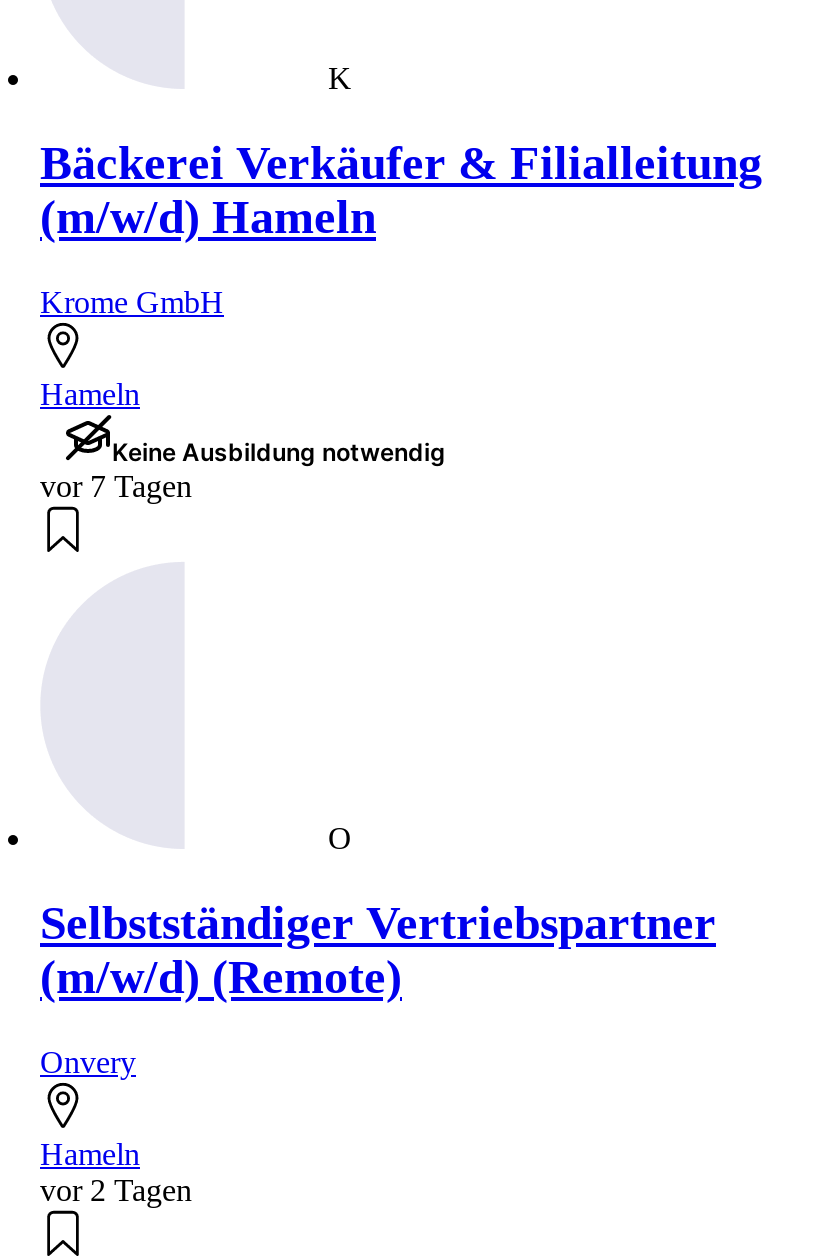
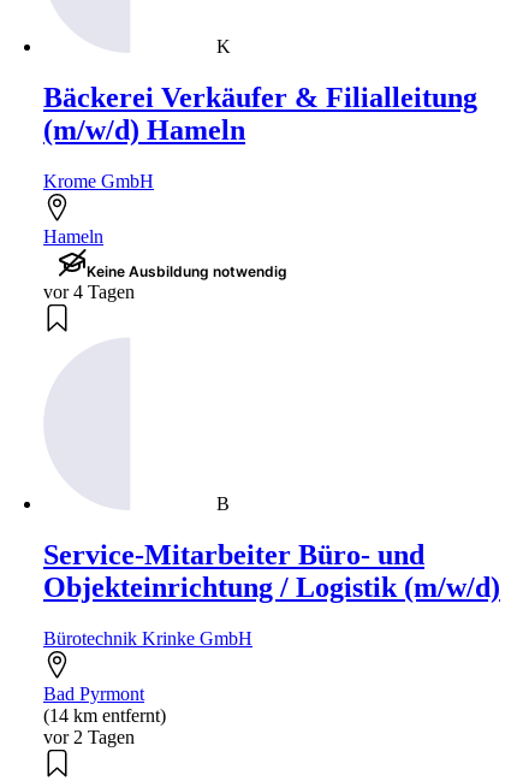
- vor 7 Tagen
+ vor 4 Tagen

- O
+ B

- Selbstständiger Vertriebspartner
- (m/w/d) (Remote)
+ Service-Mitarbeiter Büro- und
+ Objekteinrichtung / Logistik (m/w/d)

- Onvery
+ Bürotechnik Krinke GmbH

- Hameln
+ Bad Pyrmont
+ (14 km entfernt)
